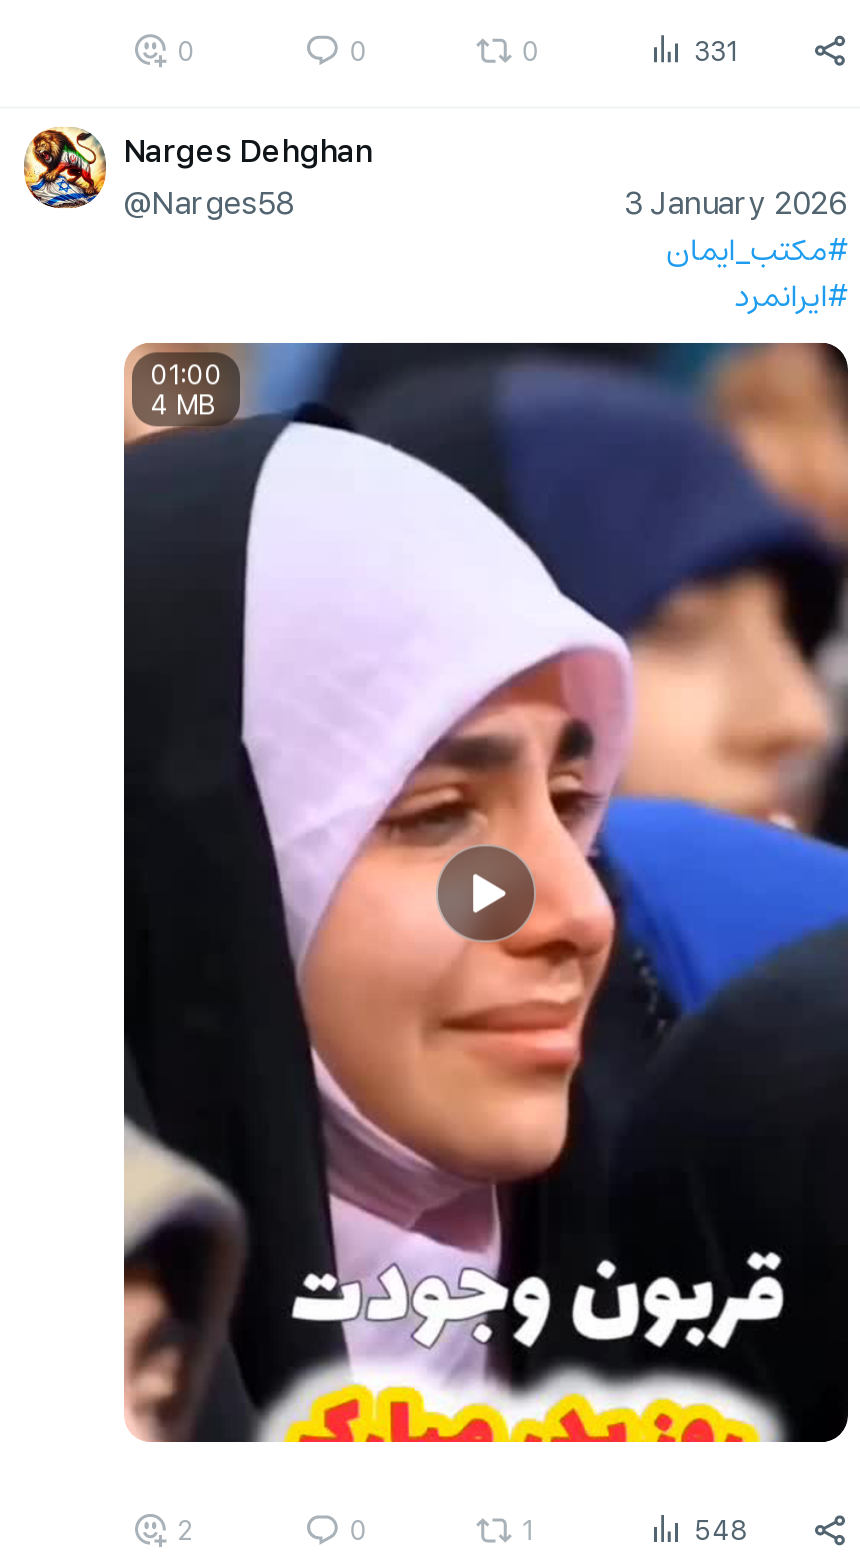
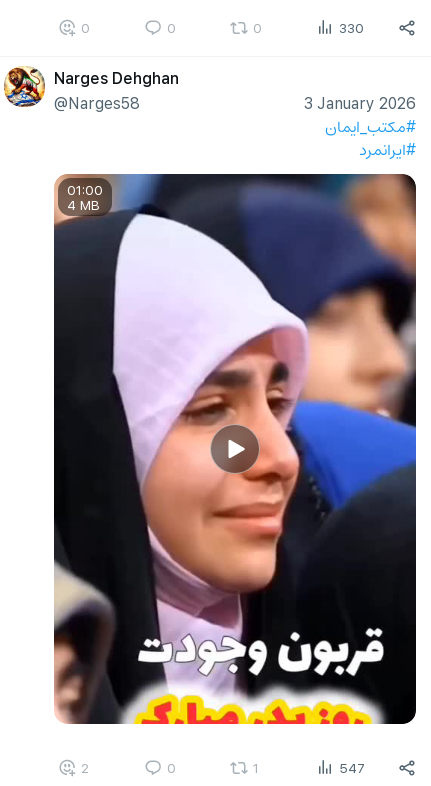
- 331
+ 330

- 548
+ 547
